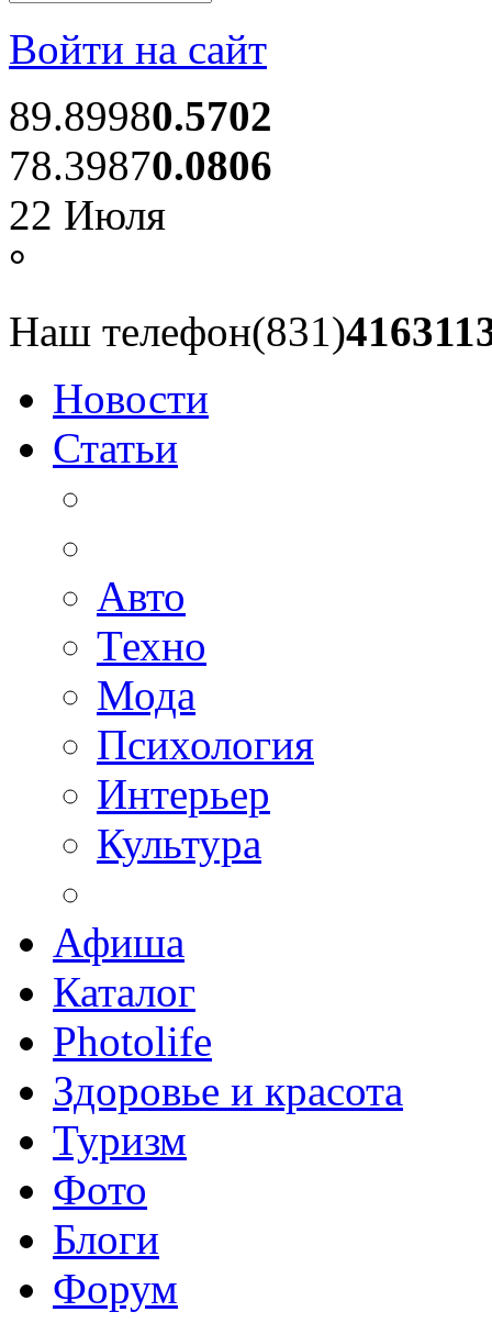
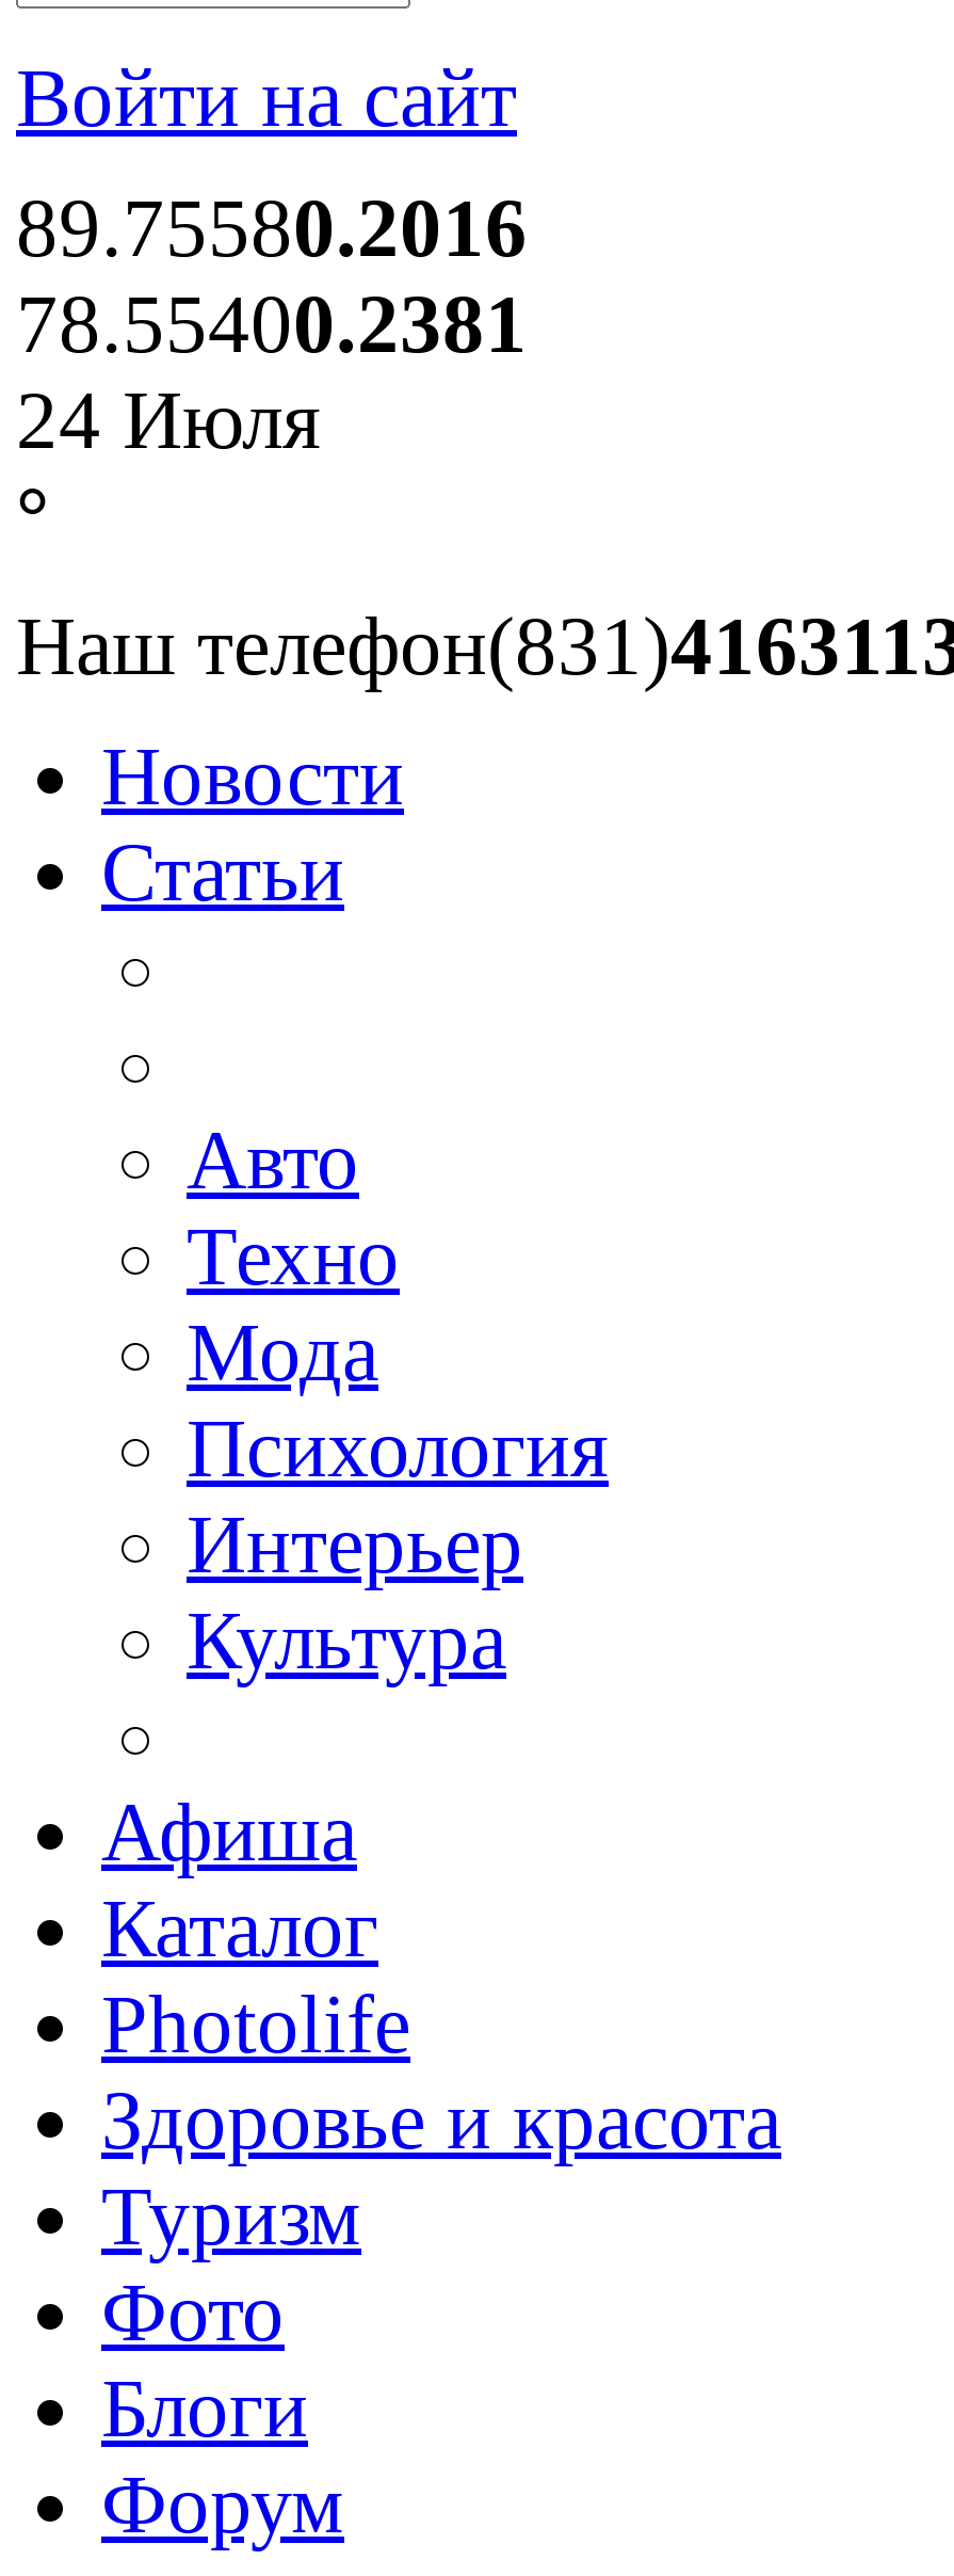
- 89.89980.5702
+ 89.75580.2016

- 78.39870.0806
+ 78.55400.2381

- 22 Июля
+ 24 Июля
